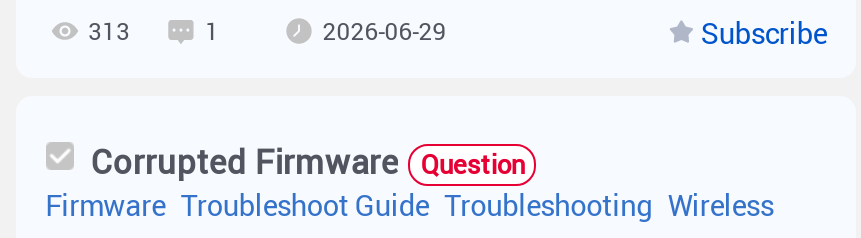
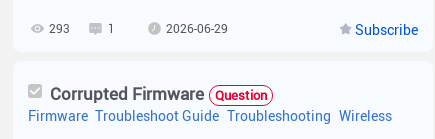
- 313
+ 293
